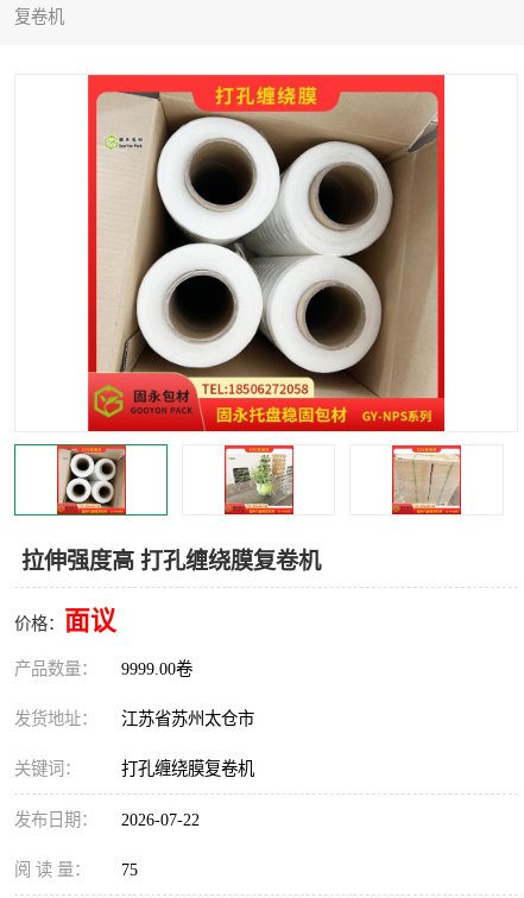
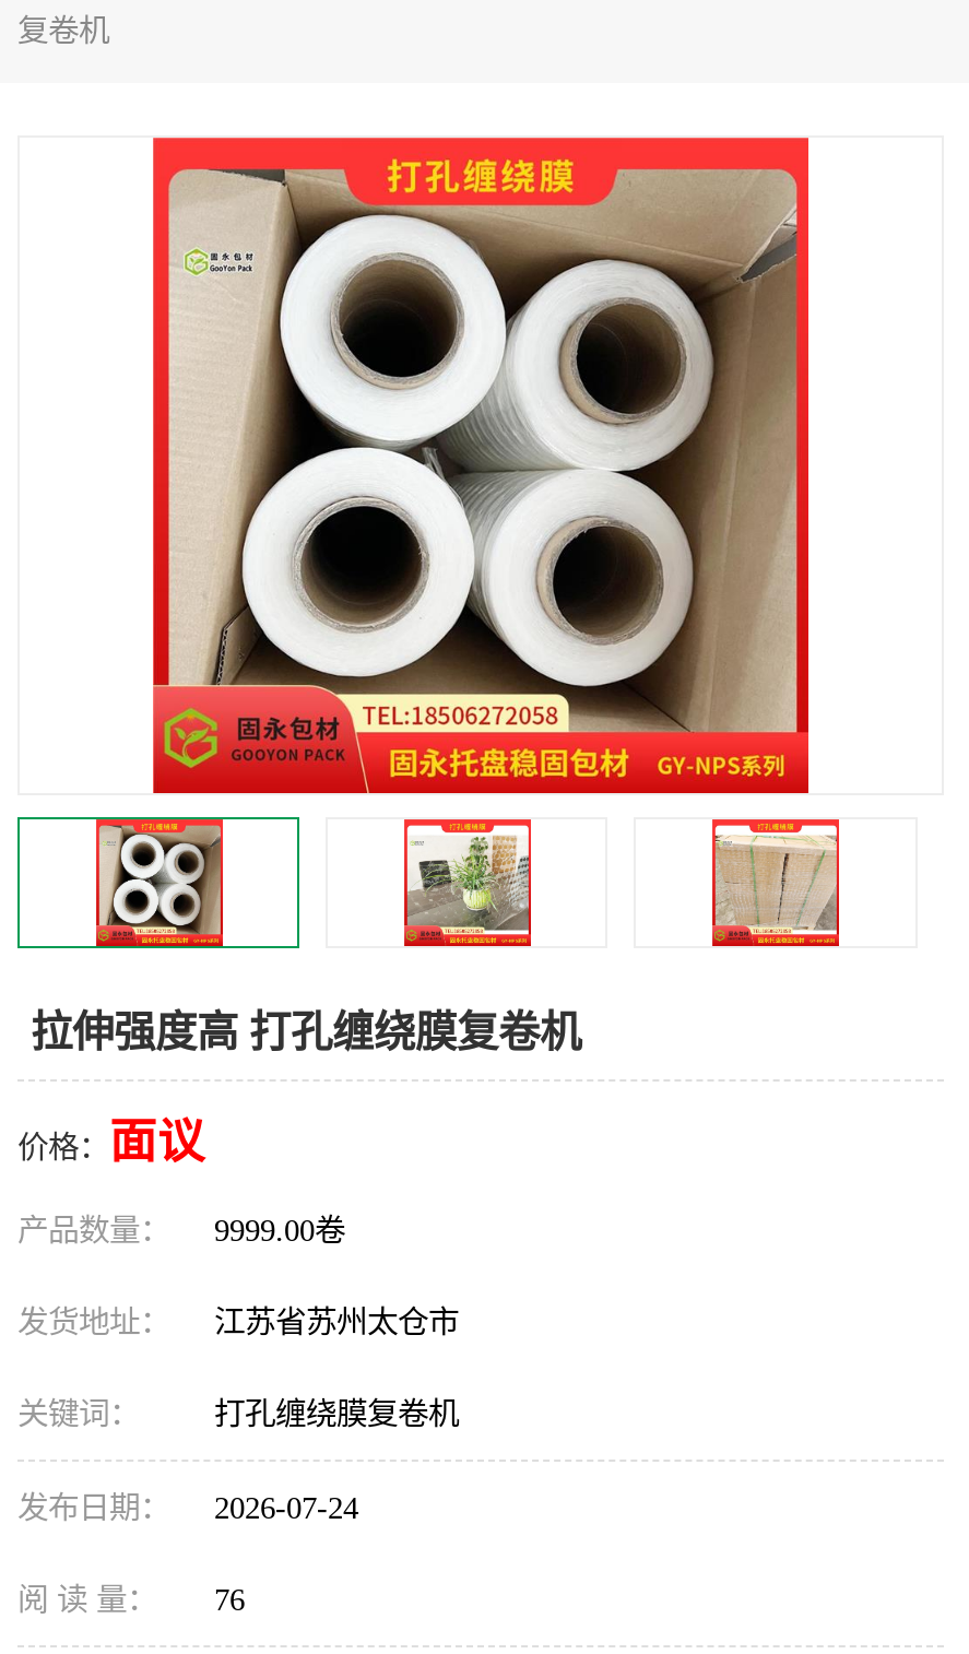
- 发布日期： 2026-07-22
+ 发布日期： 2026-07-24

- 阅 读 量： 75
+ 阅 读 量： 76
